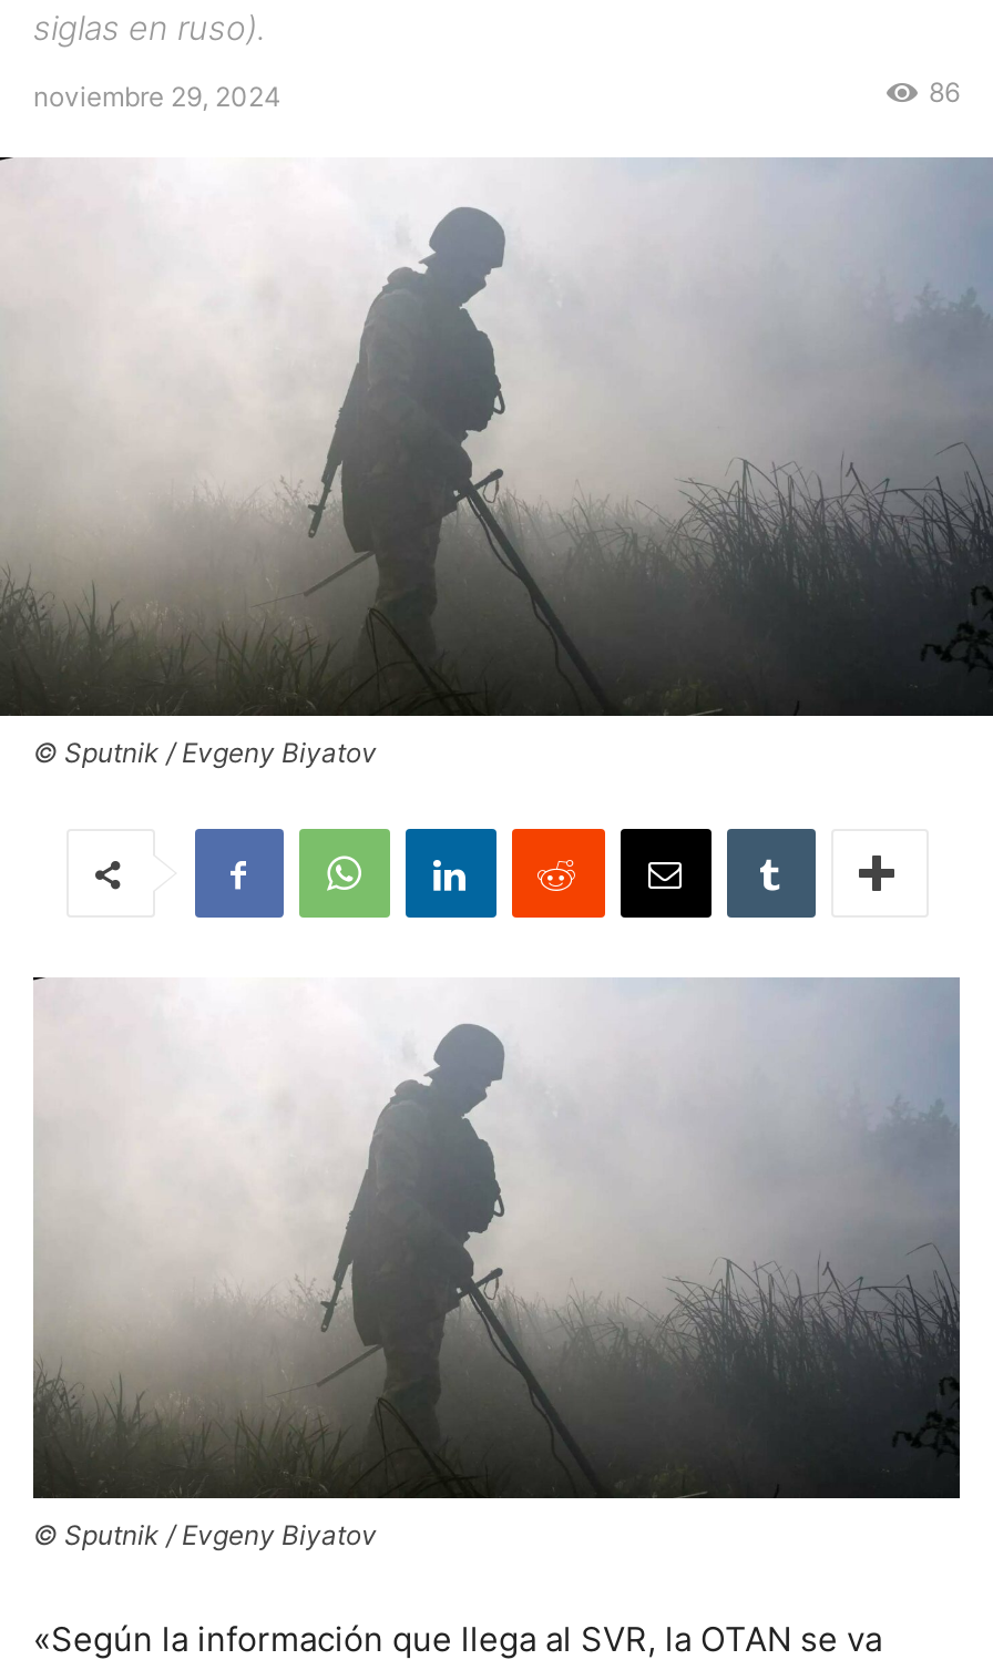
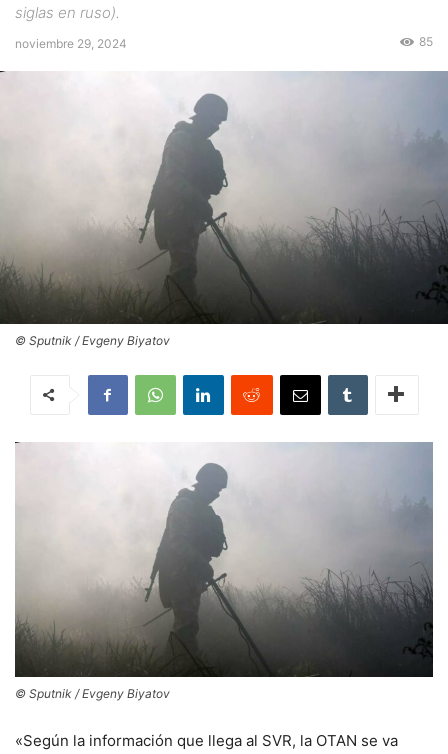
- 86
+ 85
